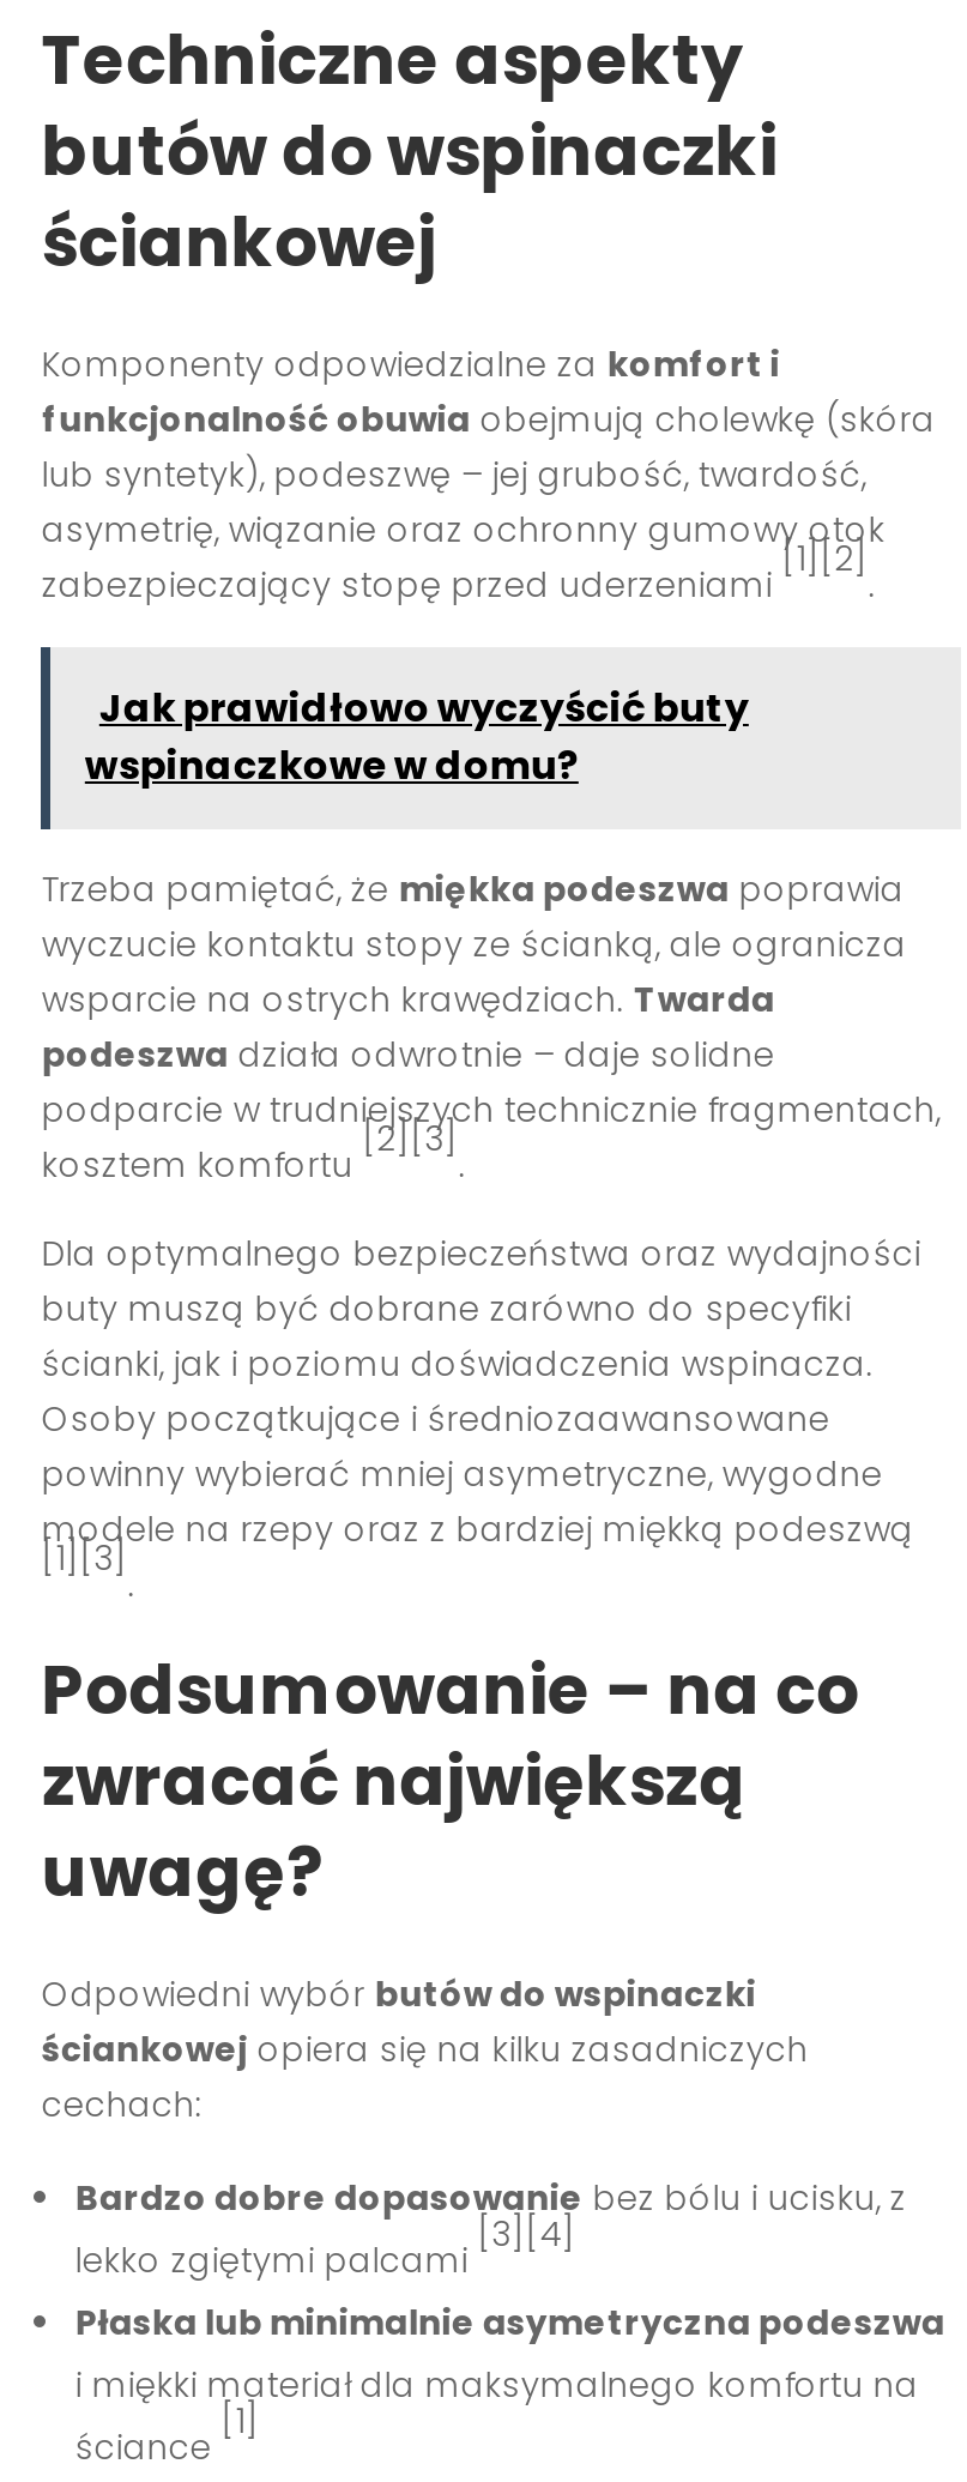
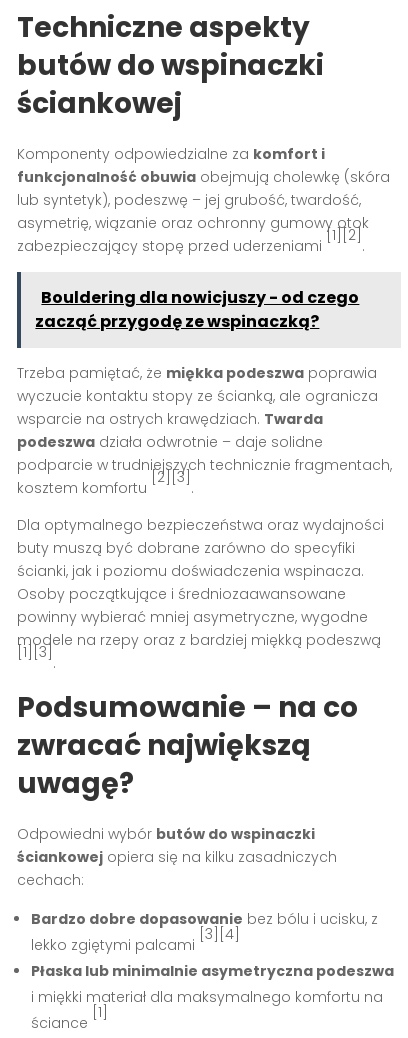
- Jak prawidłowo wyczyścić buty
- wspinaczkowe w domu?
+ Bouldering dla nowicjuszy - od czego
+ zacząć przygodę ze wspinaczką?
